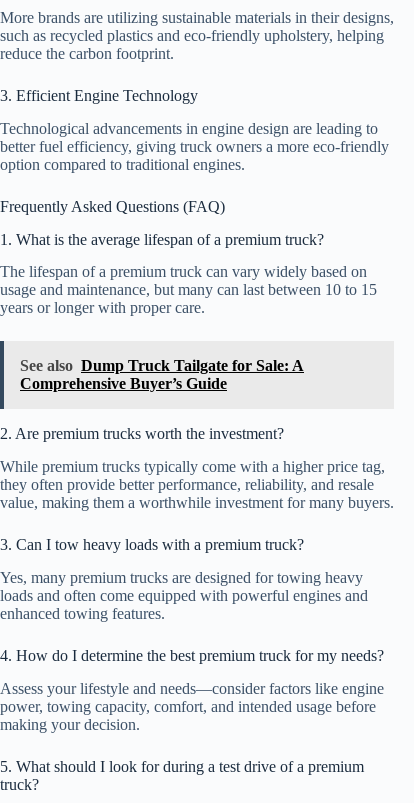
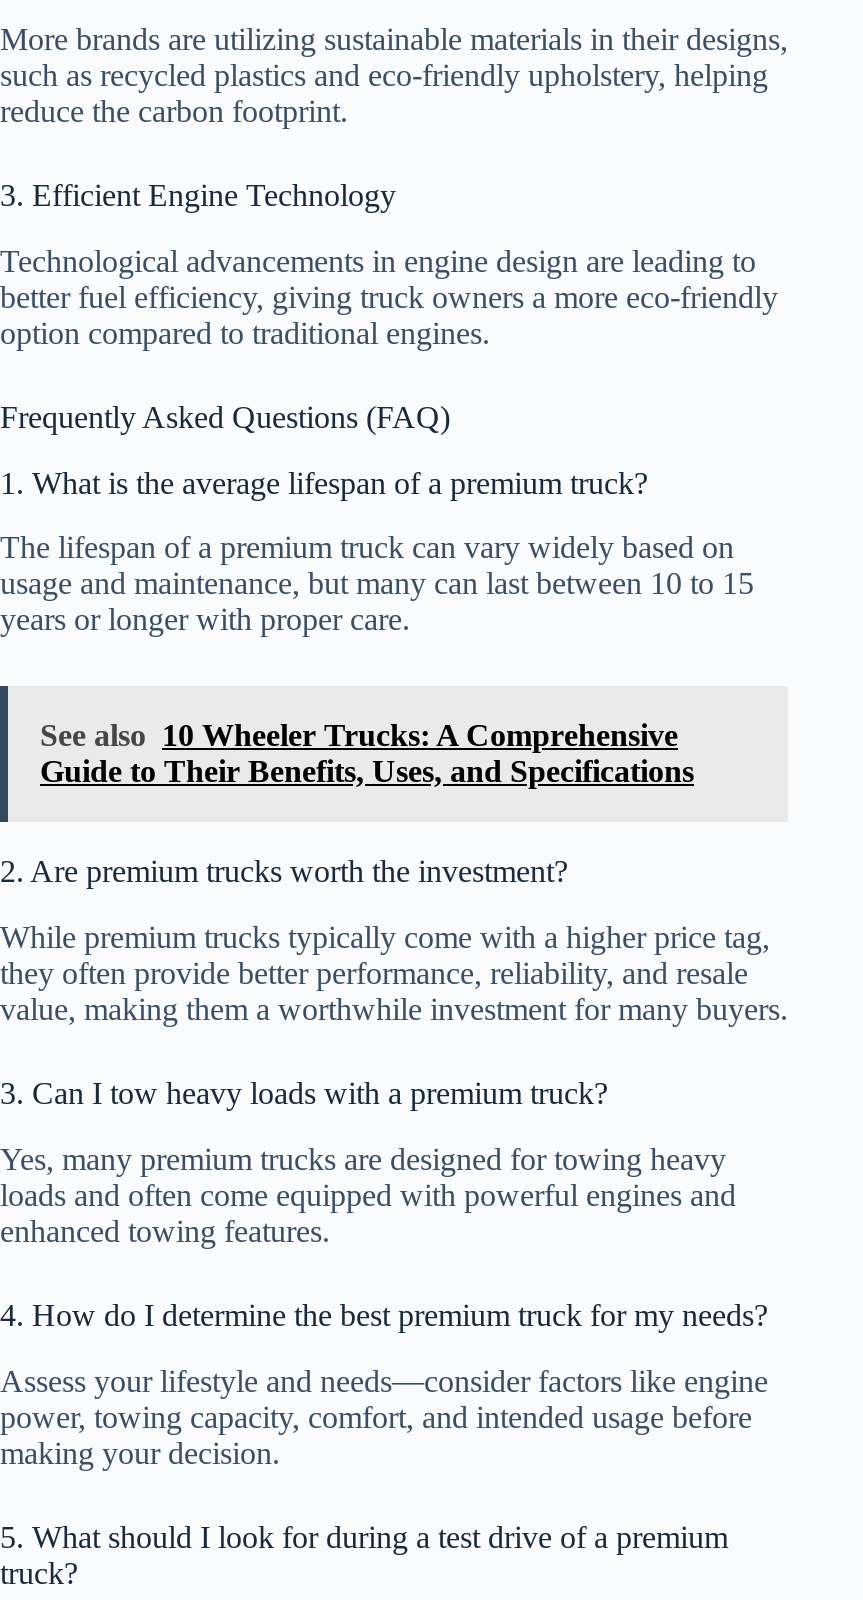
- See also Dump Truck Tailgate for Sale: A
- Comprehensive Buyer’s Guide
+ See also 10 Wheeler Trucks: A Comprehensive
+ Guide to Their Benefits, Uses, and Specifications
